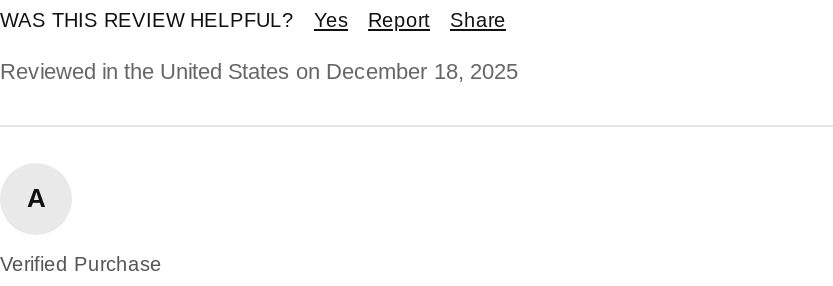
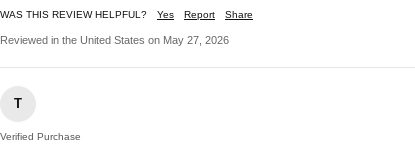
- Reviewed in the United States on December 18, 2025
+ Reviewed in the United States on May 27, 2026

- A
+ T
